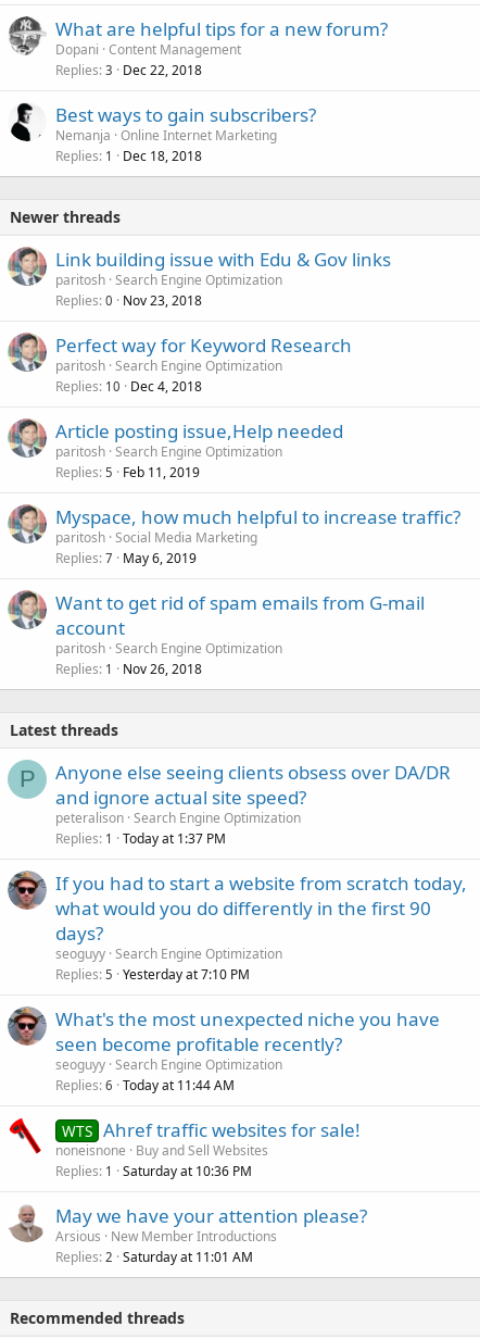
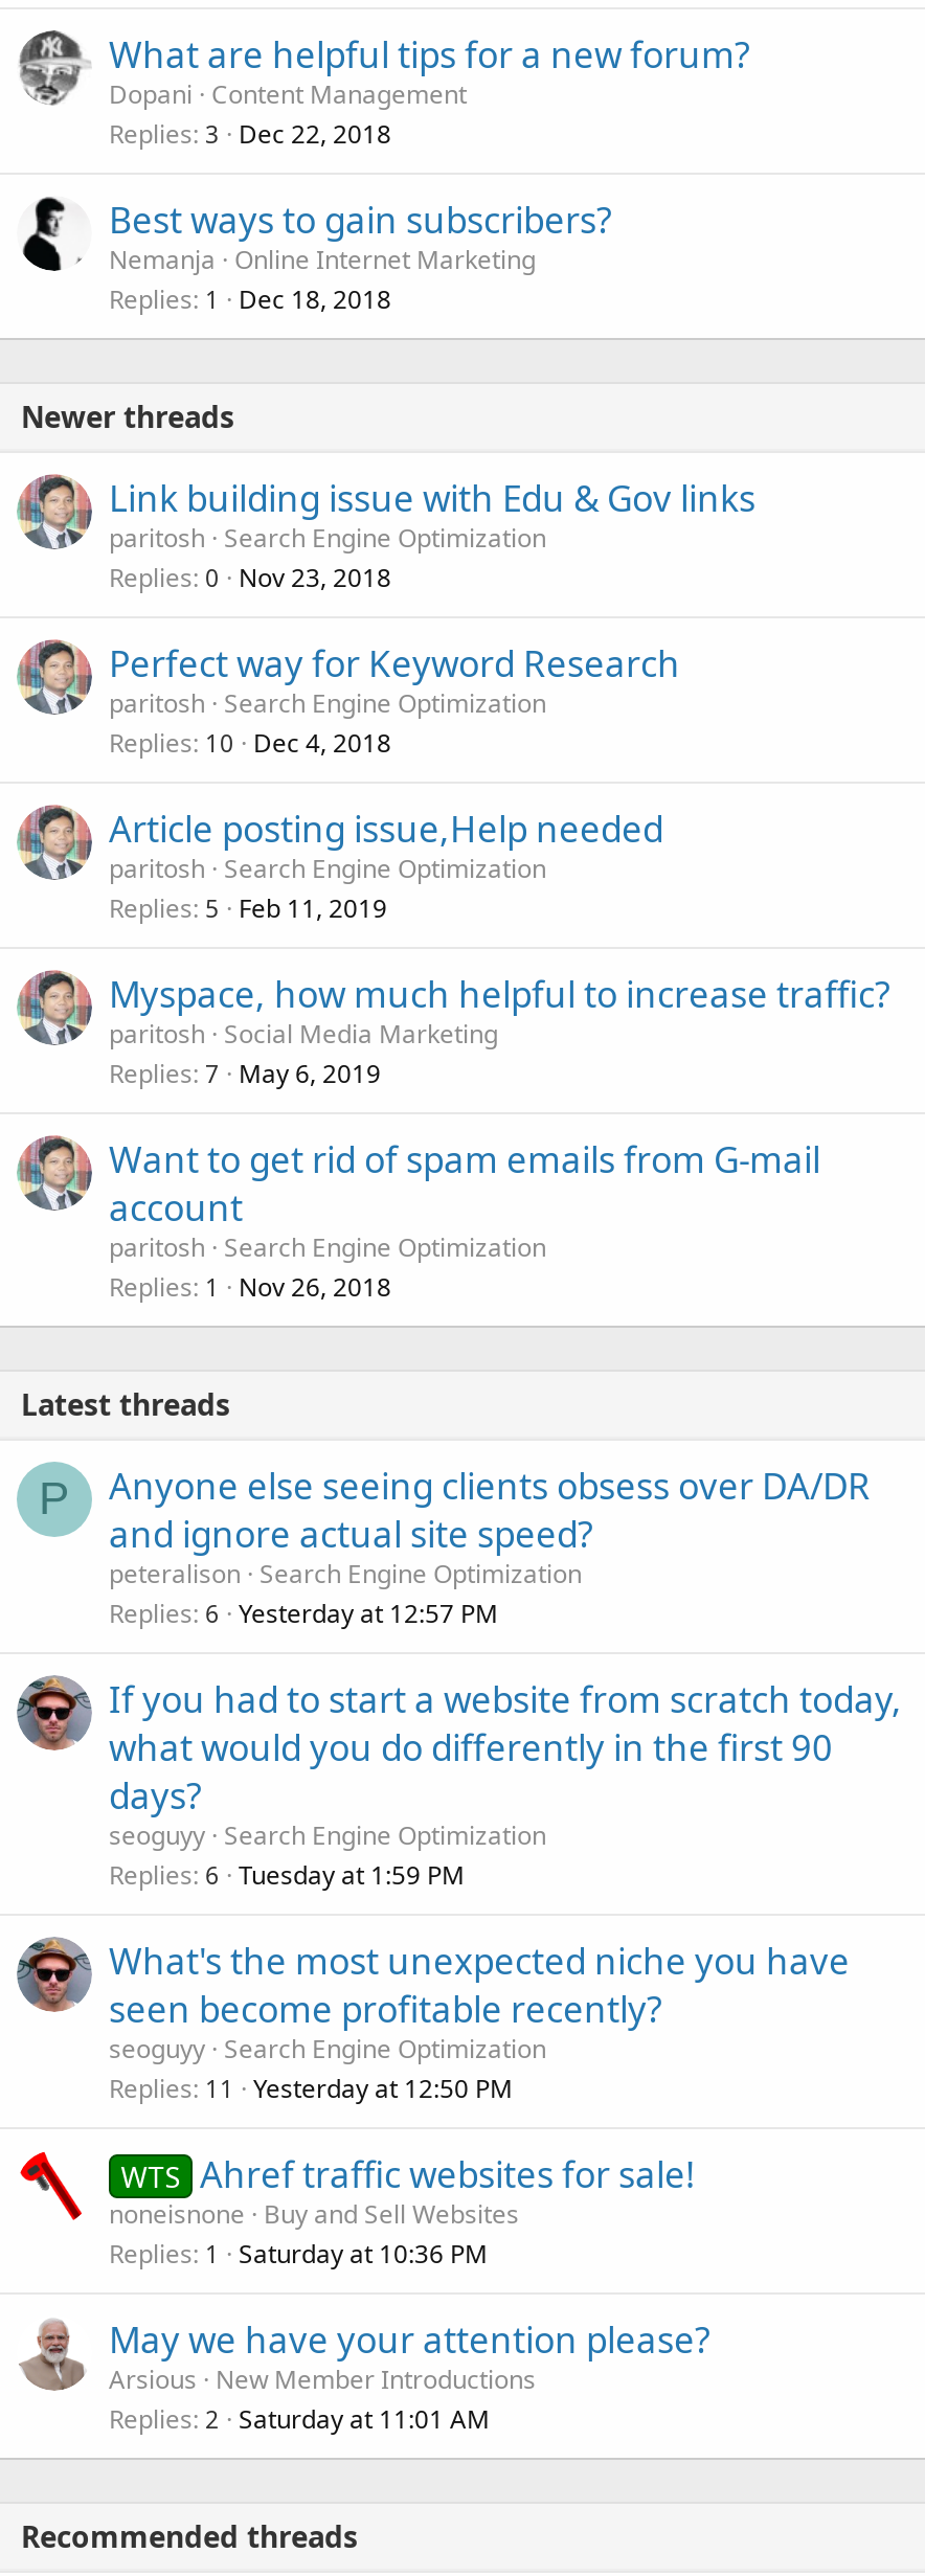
- Replies 1 Today at 1:37 PM
+ Replies 6 Yesterday at 12:57 PM

- Replies 5 Yesterday at 7:10 PM
+ Replies 6 Tuesday at 1:59 PM

- Replies 6 Today at 11:44 AM
+ Replies 11 Yesterday at 12:50 PM
